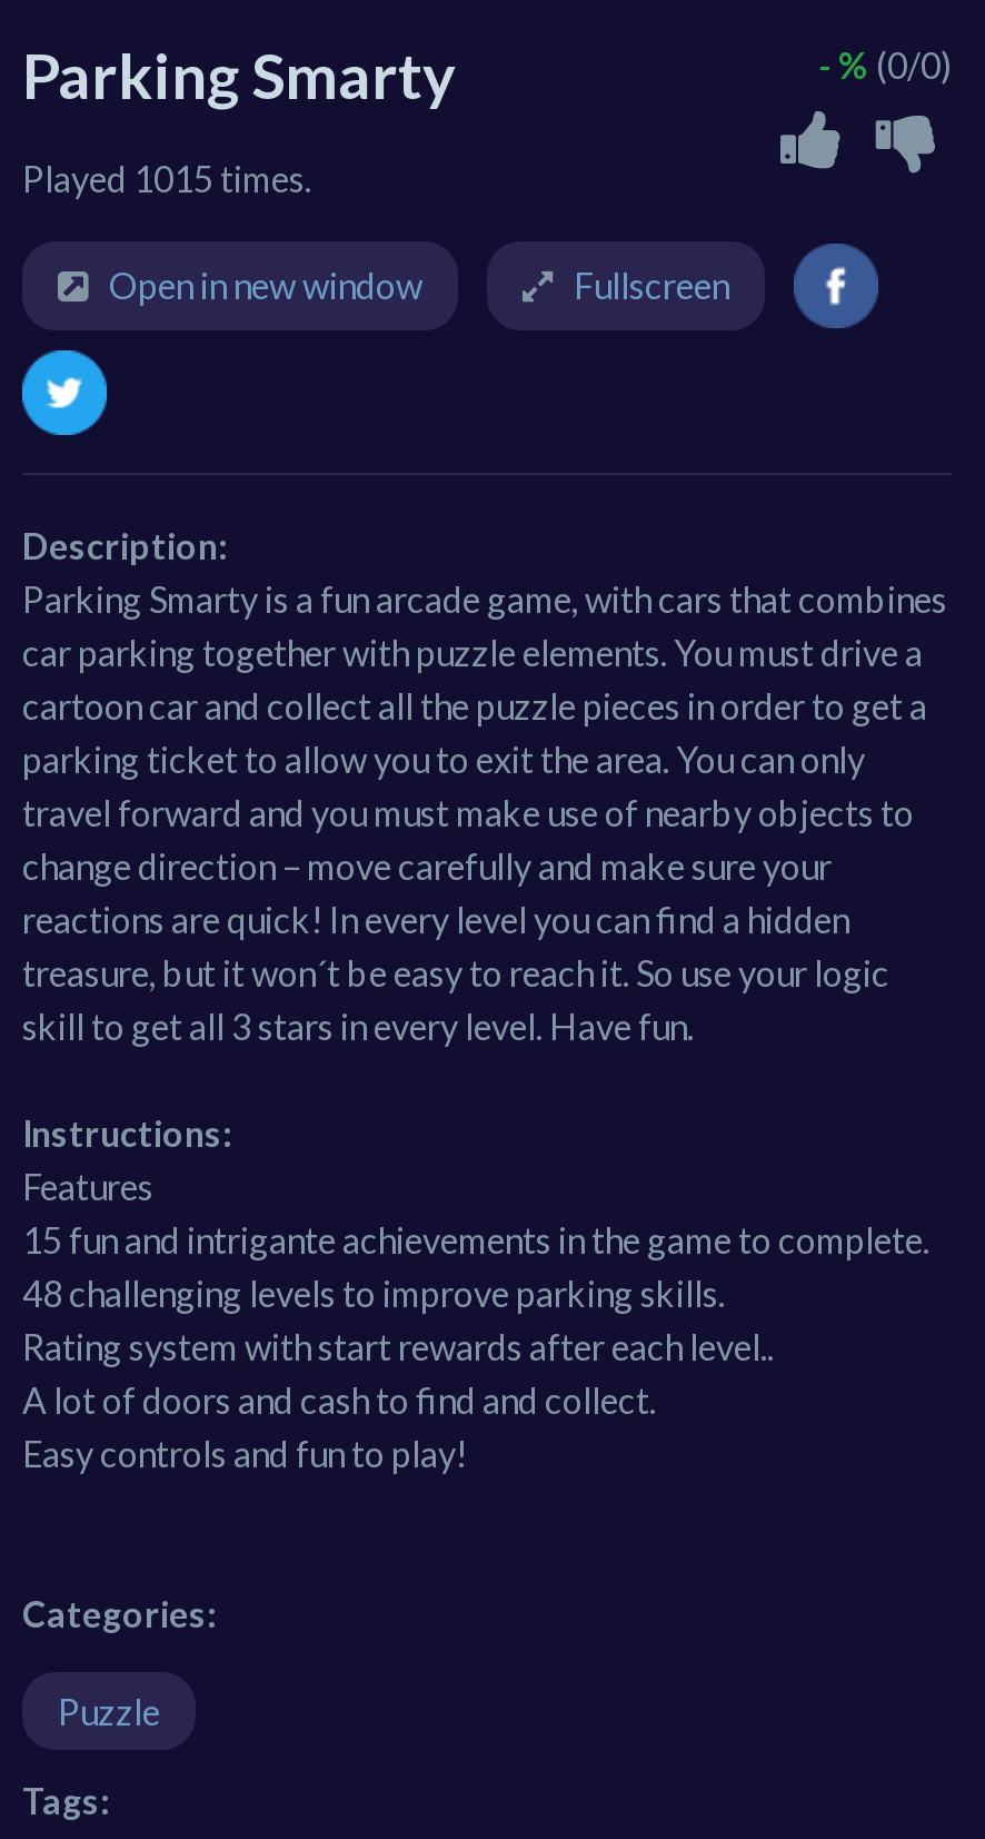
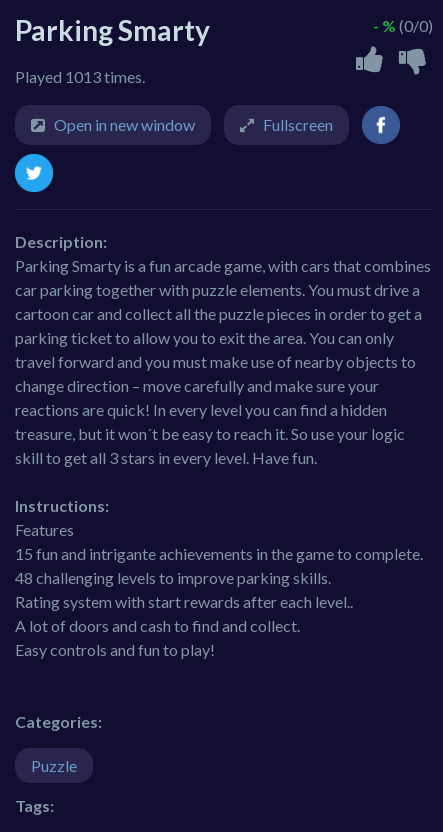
- Played 1015 times.
+ Played 1013 times.
